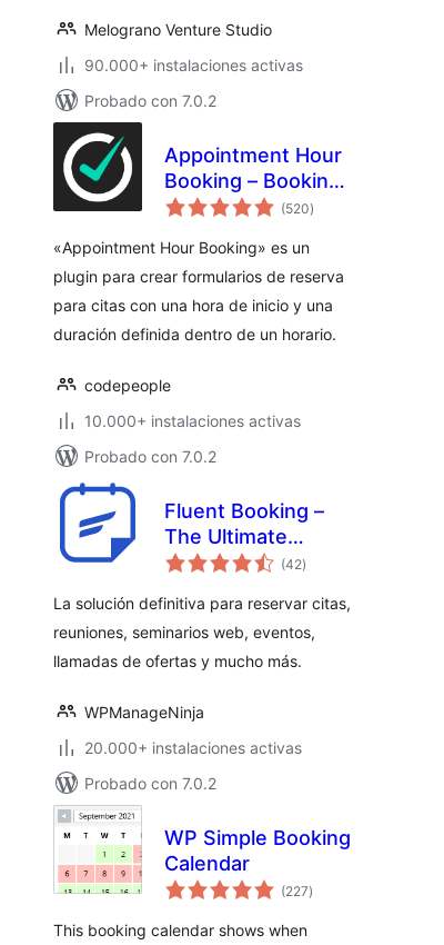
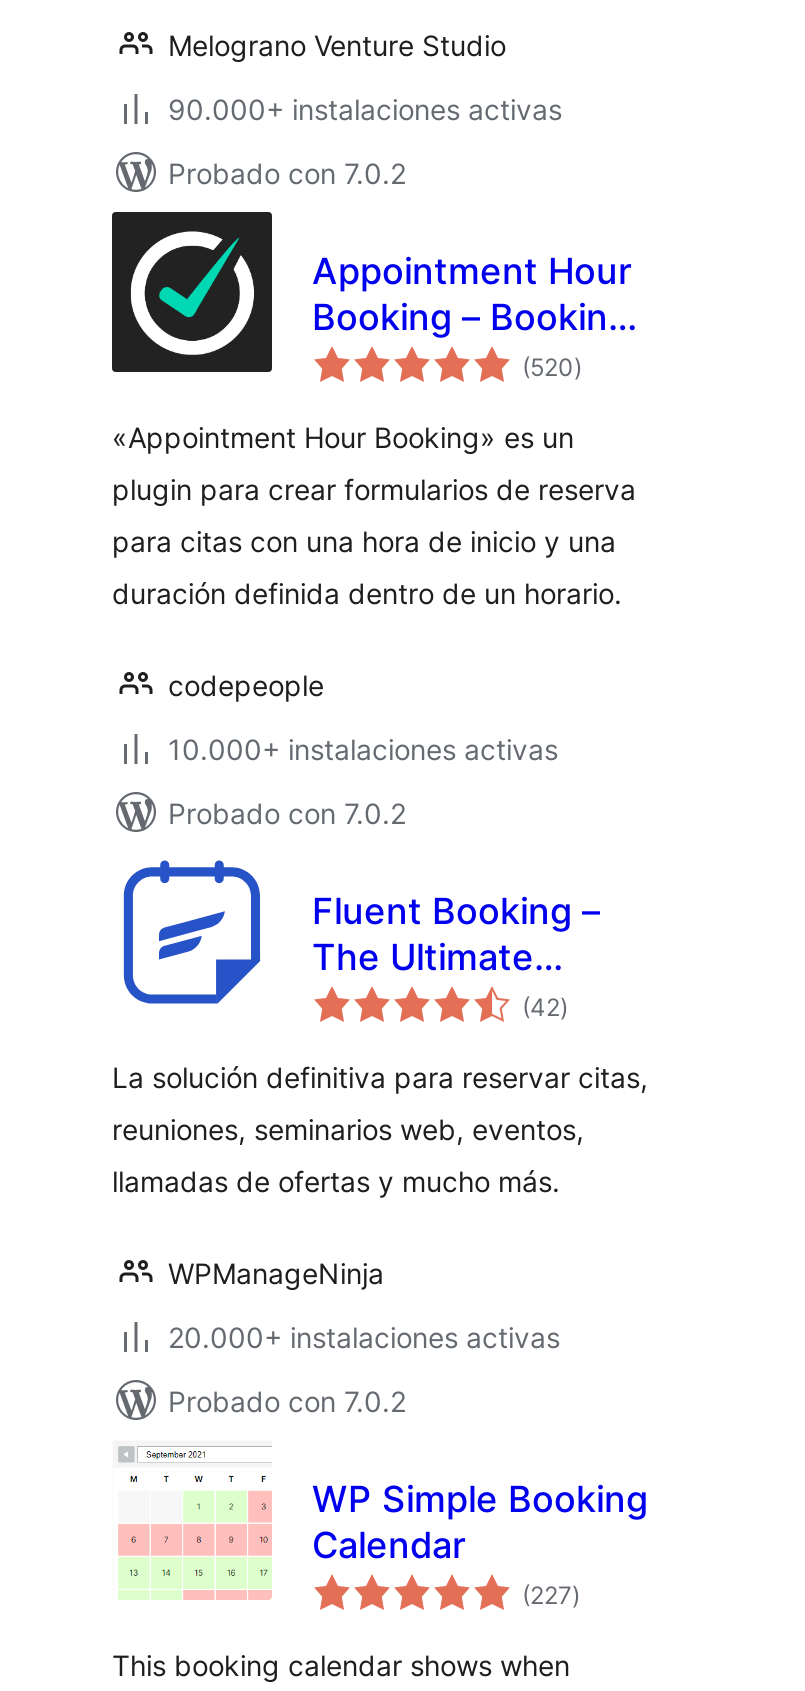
- [image]
+ [image]
